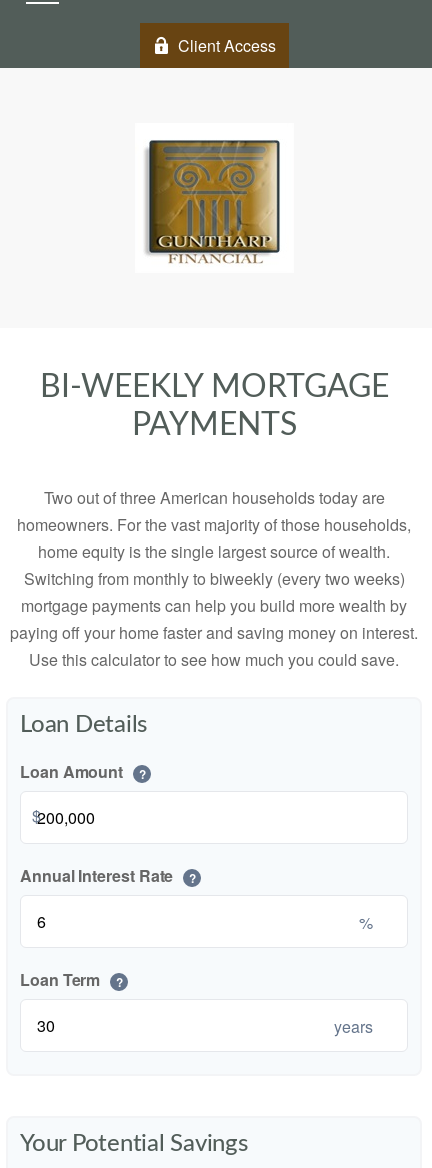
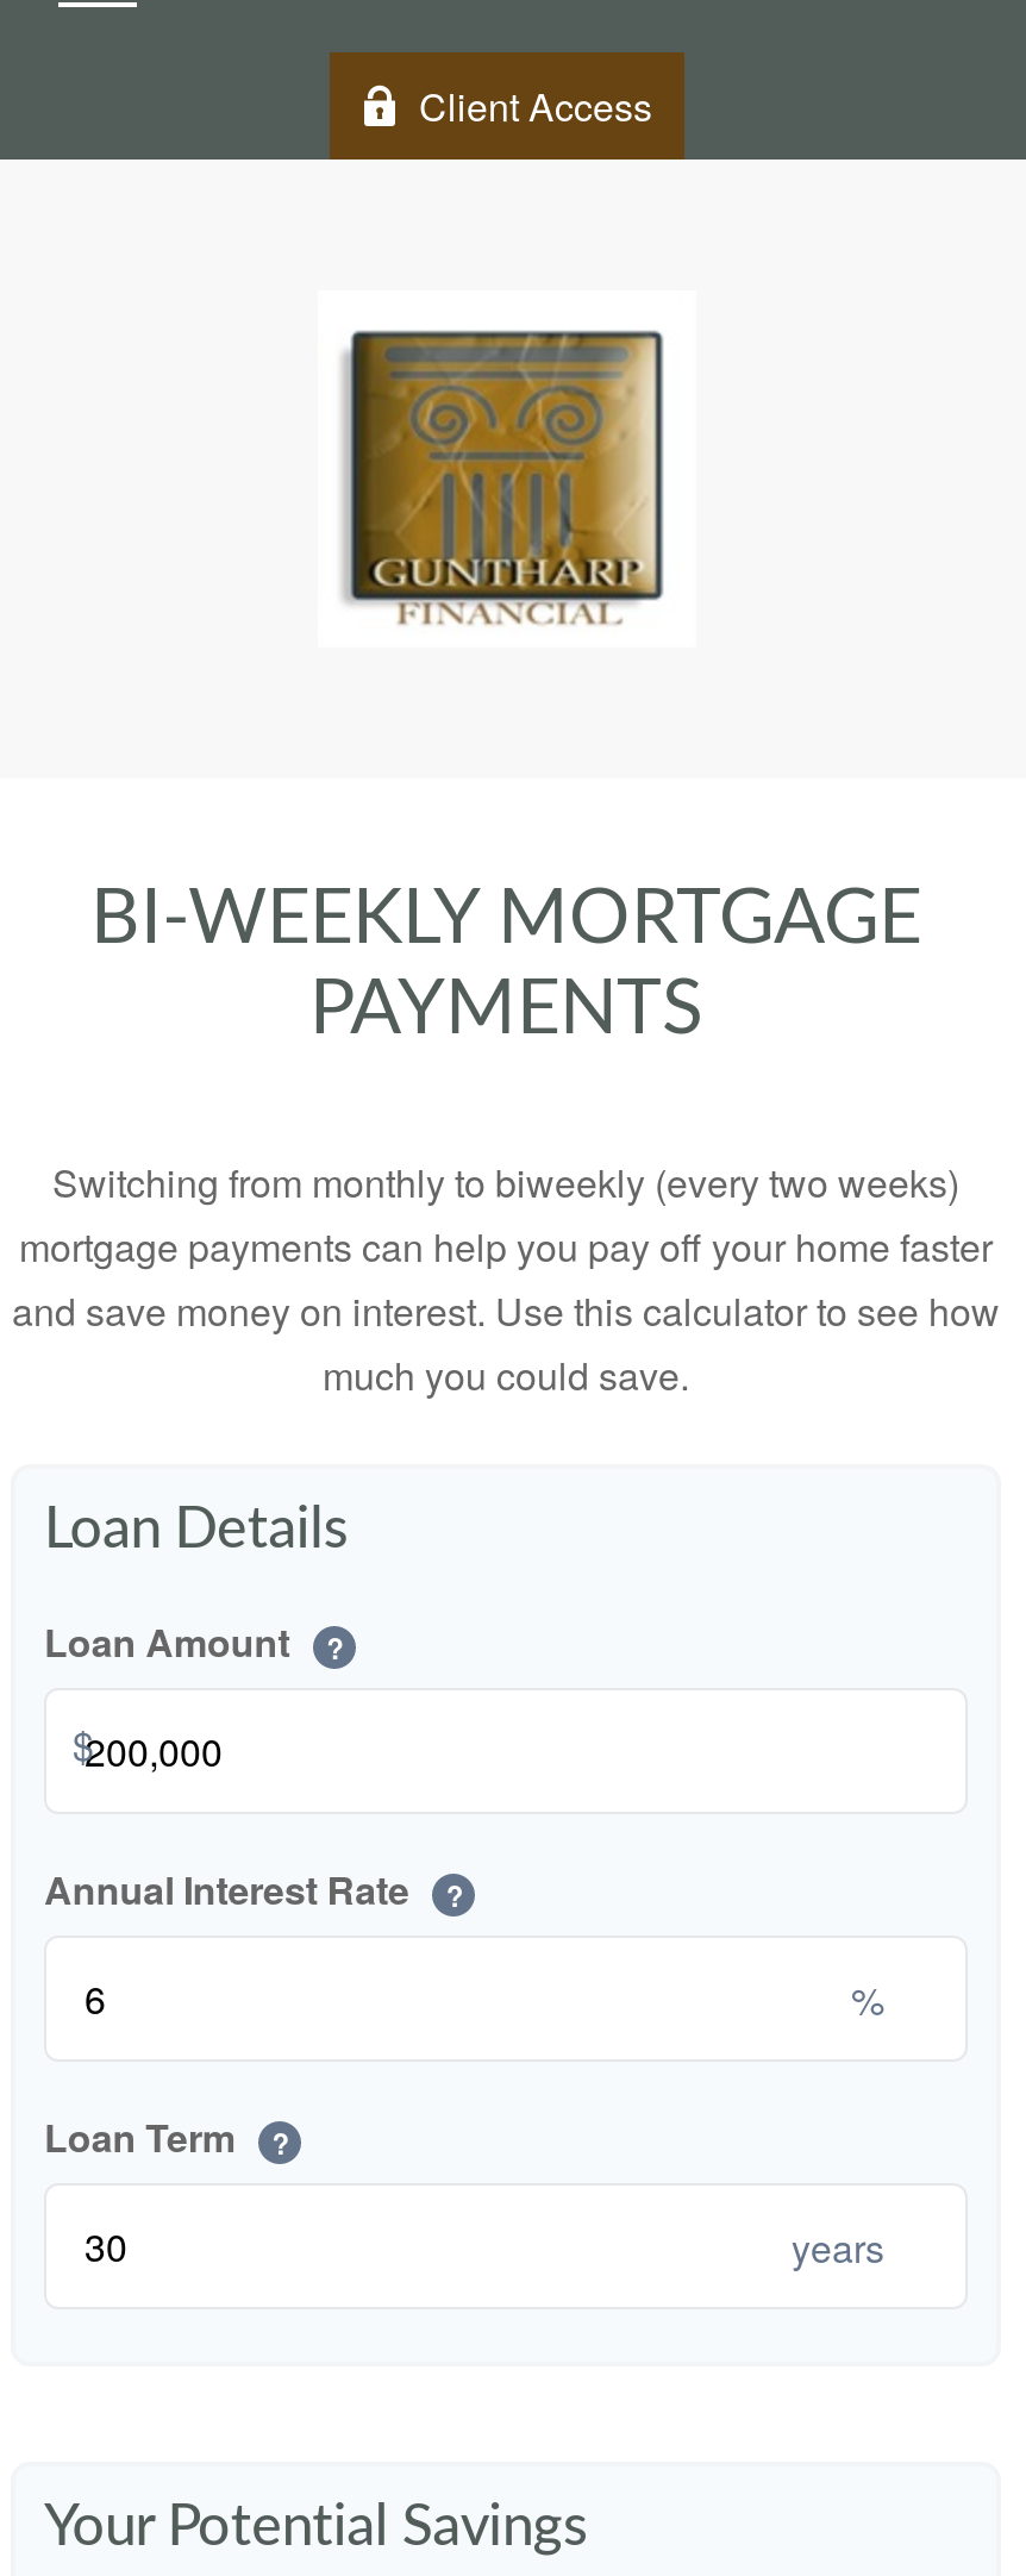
- Two out of three American households today are
- homeowners. For the vast majority of those households,
- home equity is the single largest source of wealth.

- mortgage payments can help you build more wealth by
- paying off your home faster and saving money on interest.
- Use this calculator to see how much you could save.
+ mortgage payments can help you pay off your home faster
+ and save money on interest. Use this calculator to see how
+ much you could save.
